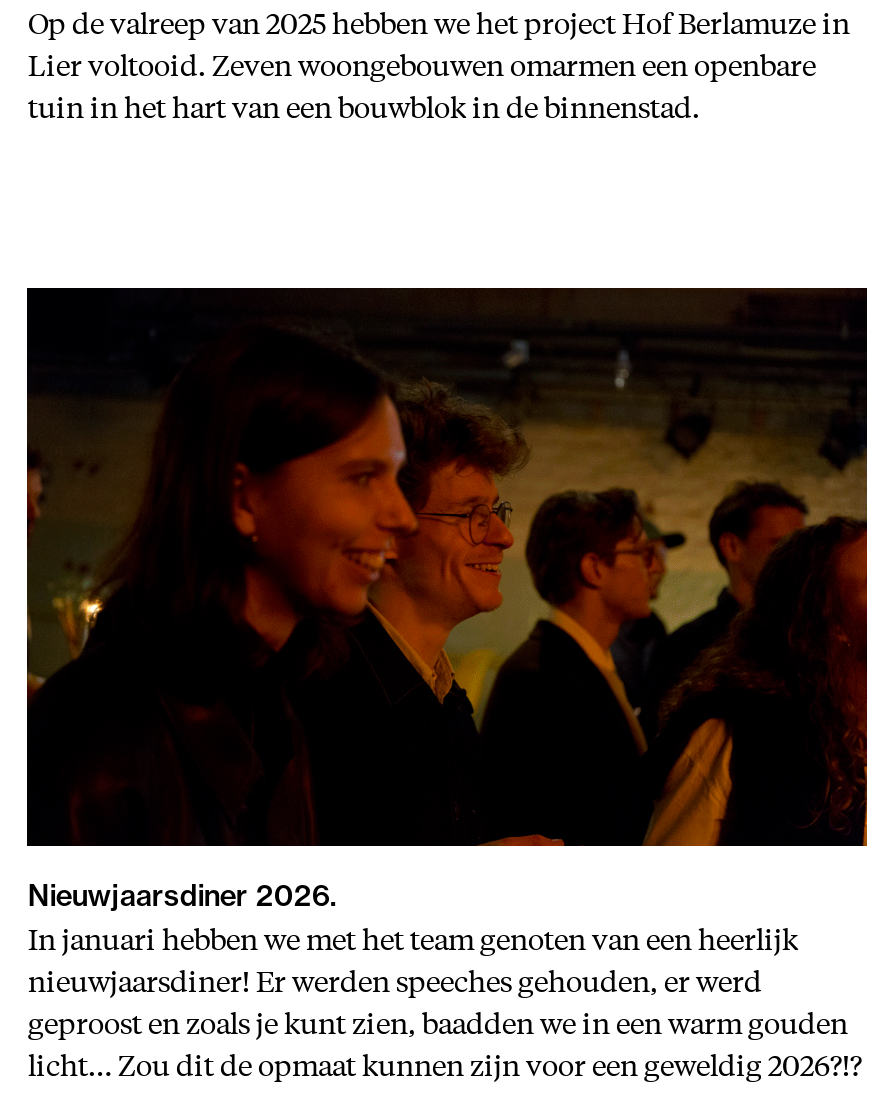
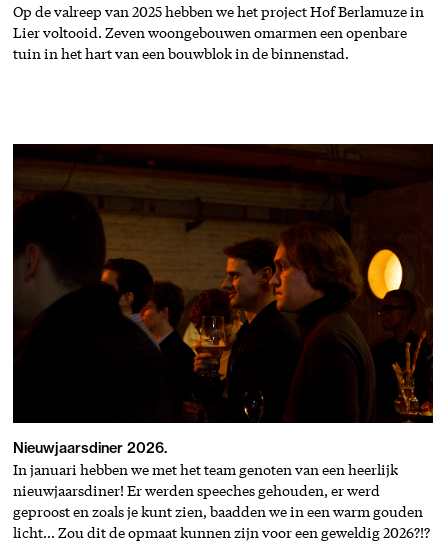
- [image]
+ [image]
